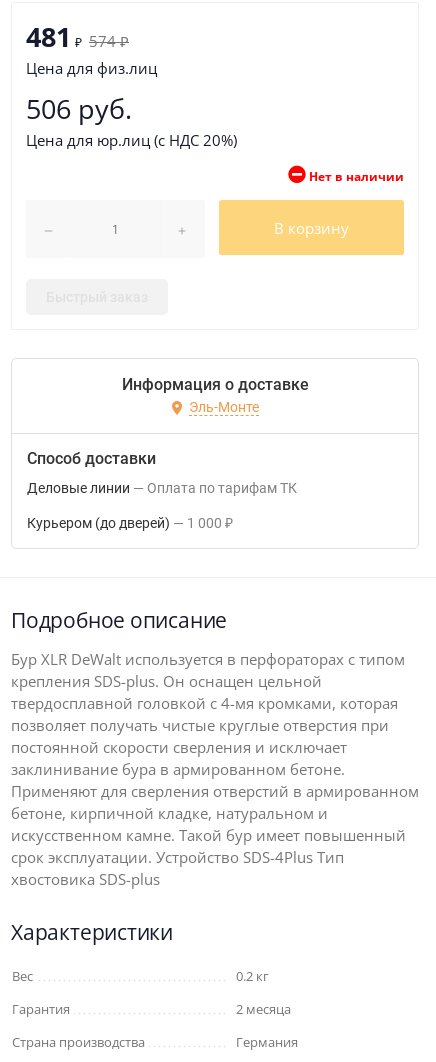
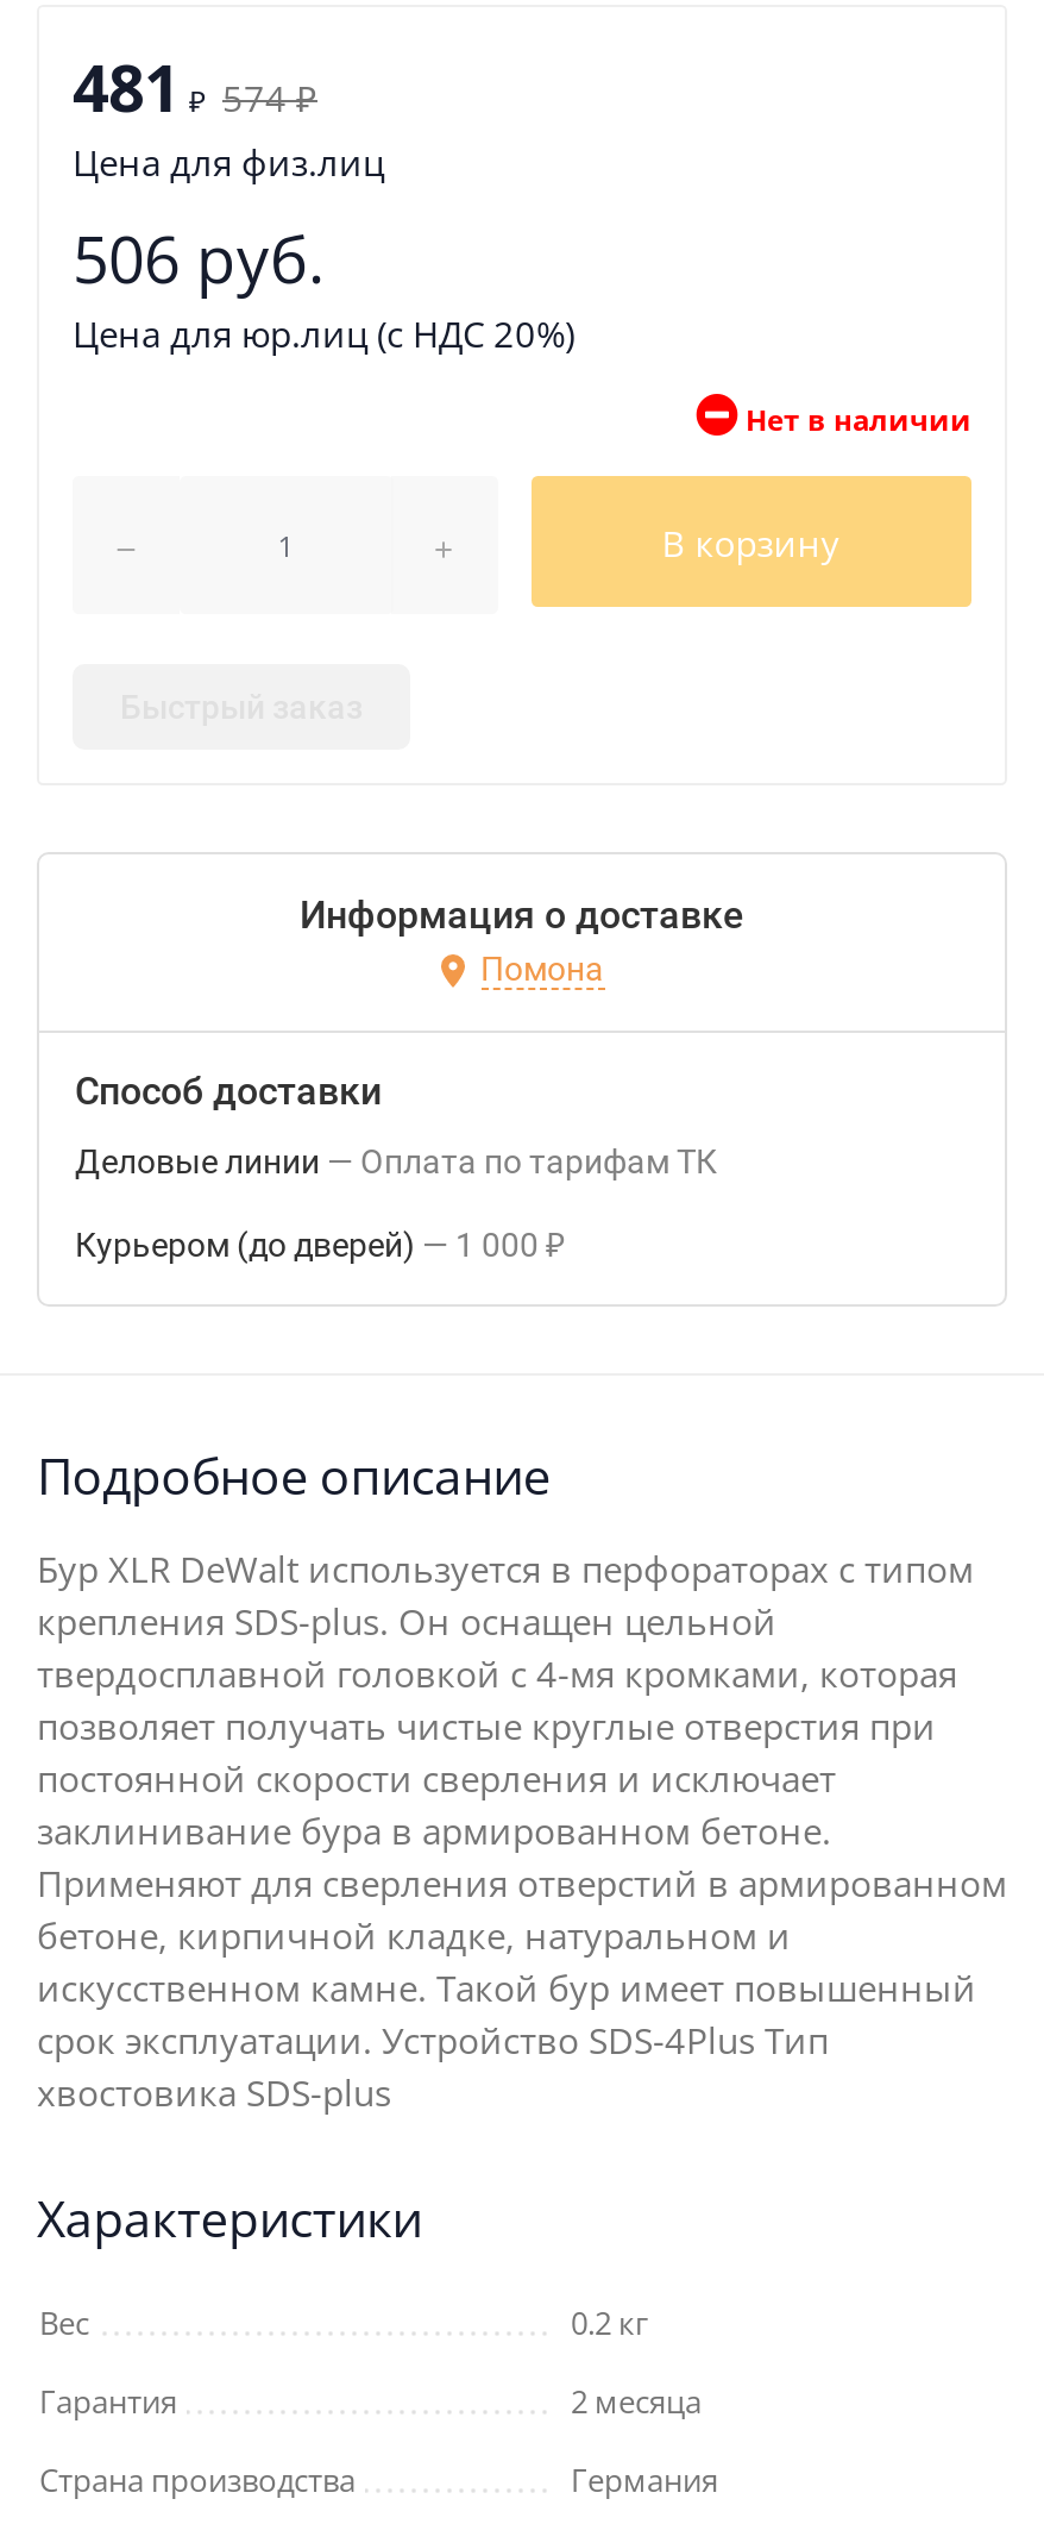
- Эль-Монте
+ Помона
